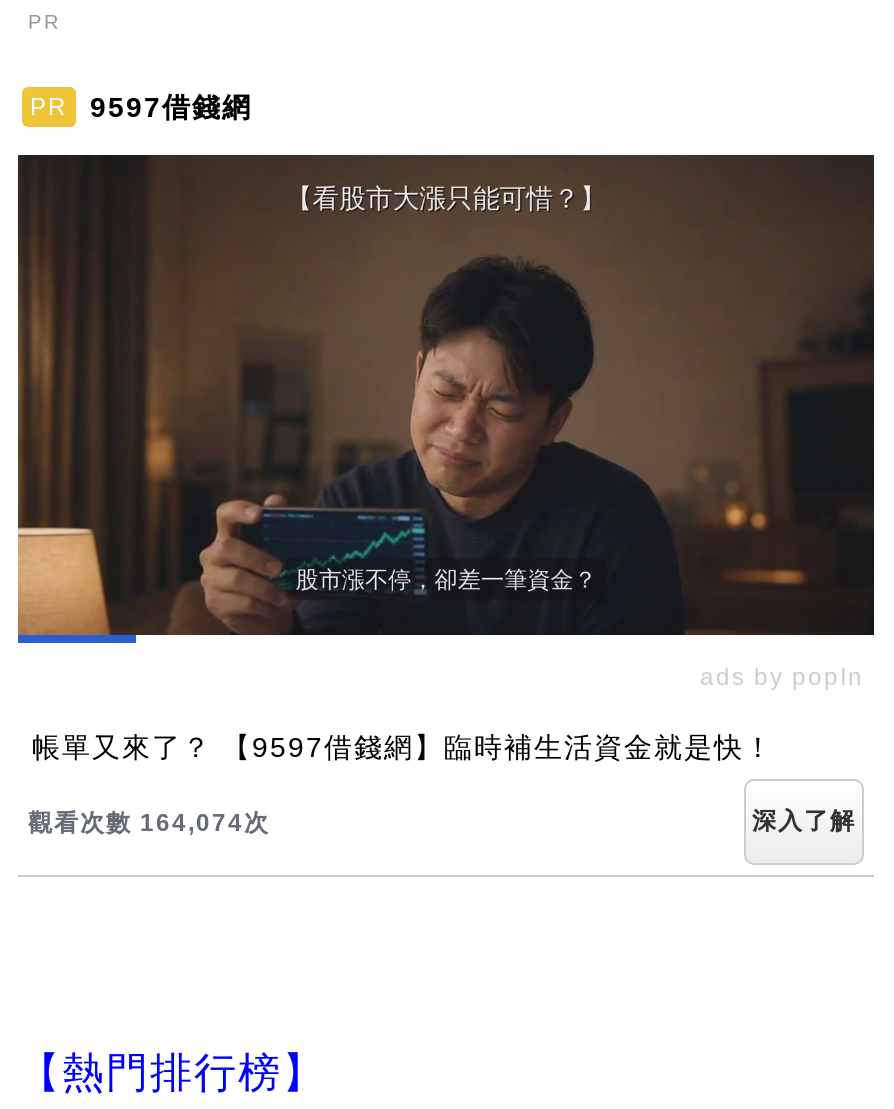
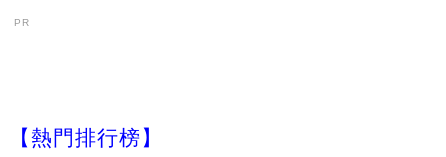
- PR
- 9597借錢網

- [image]
- ads by popIn
- 帳單又來了？ 【9597借錢網】臨時補生活資金就是快！
- 觀看次數 164,074次
- 深入了解
